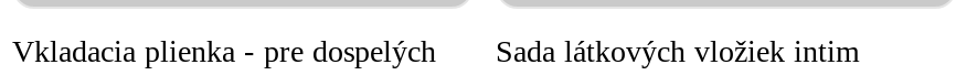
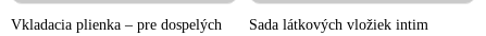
- Vkladacia plienka - pre dospelých
+ Vkladacia plienka – pre dospelých
